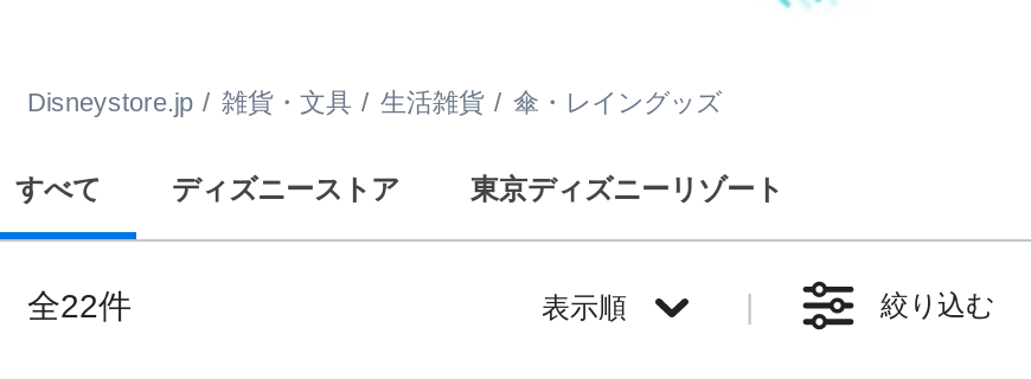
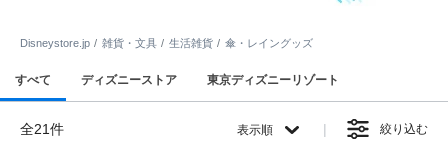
- 全22件
+ 全21件
